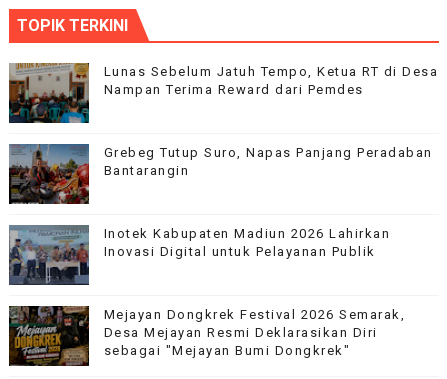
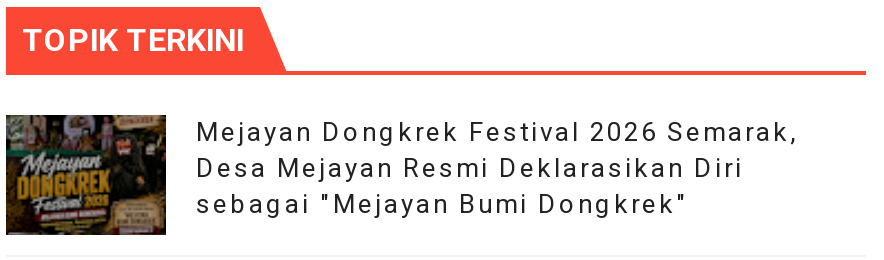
- [image]
- Lunas Sebelum Jatuh Tempo, Ketua RT di Desa
- Nampan Terima Reward dari Pemdes

- [image]
- Grebeg Tutup Suro, Napas Panjang Peradaban
- Bantarangin

- [image]
- Inotek Kabupaten Madiun 2026 Lahirkan
- Inovasi Digital untuk Pelayanan Publik
